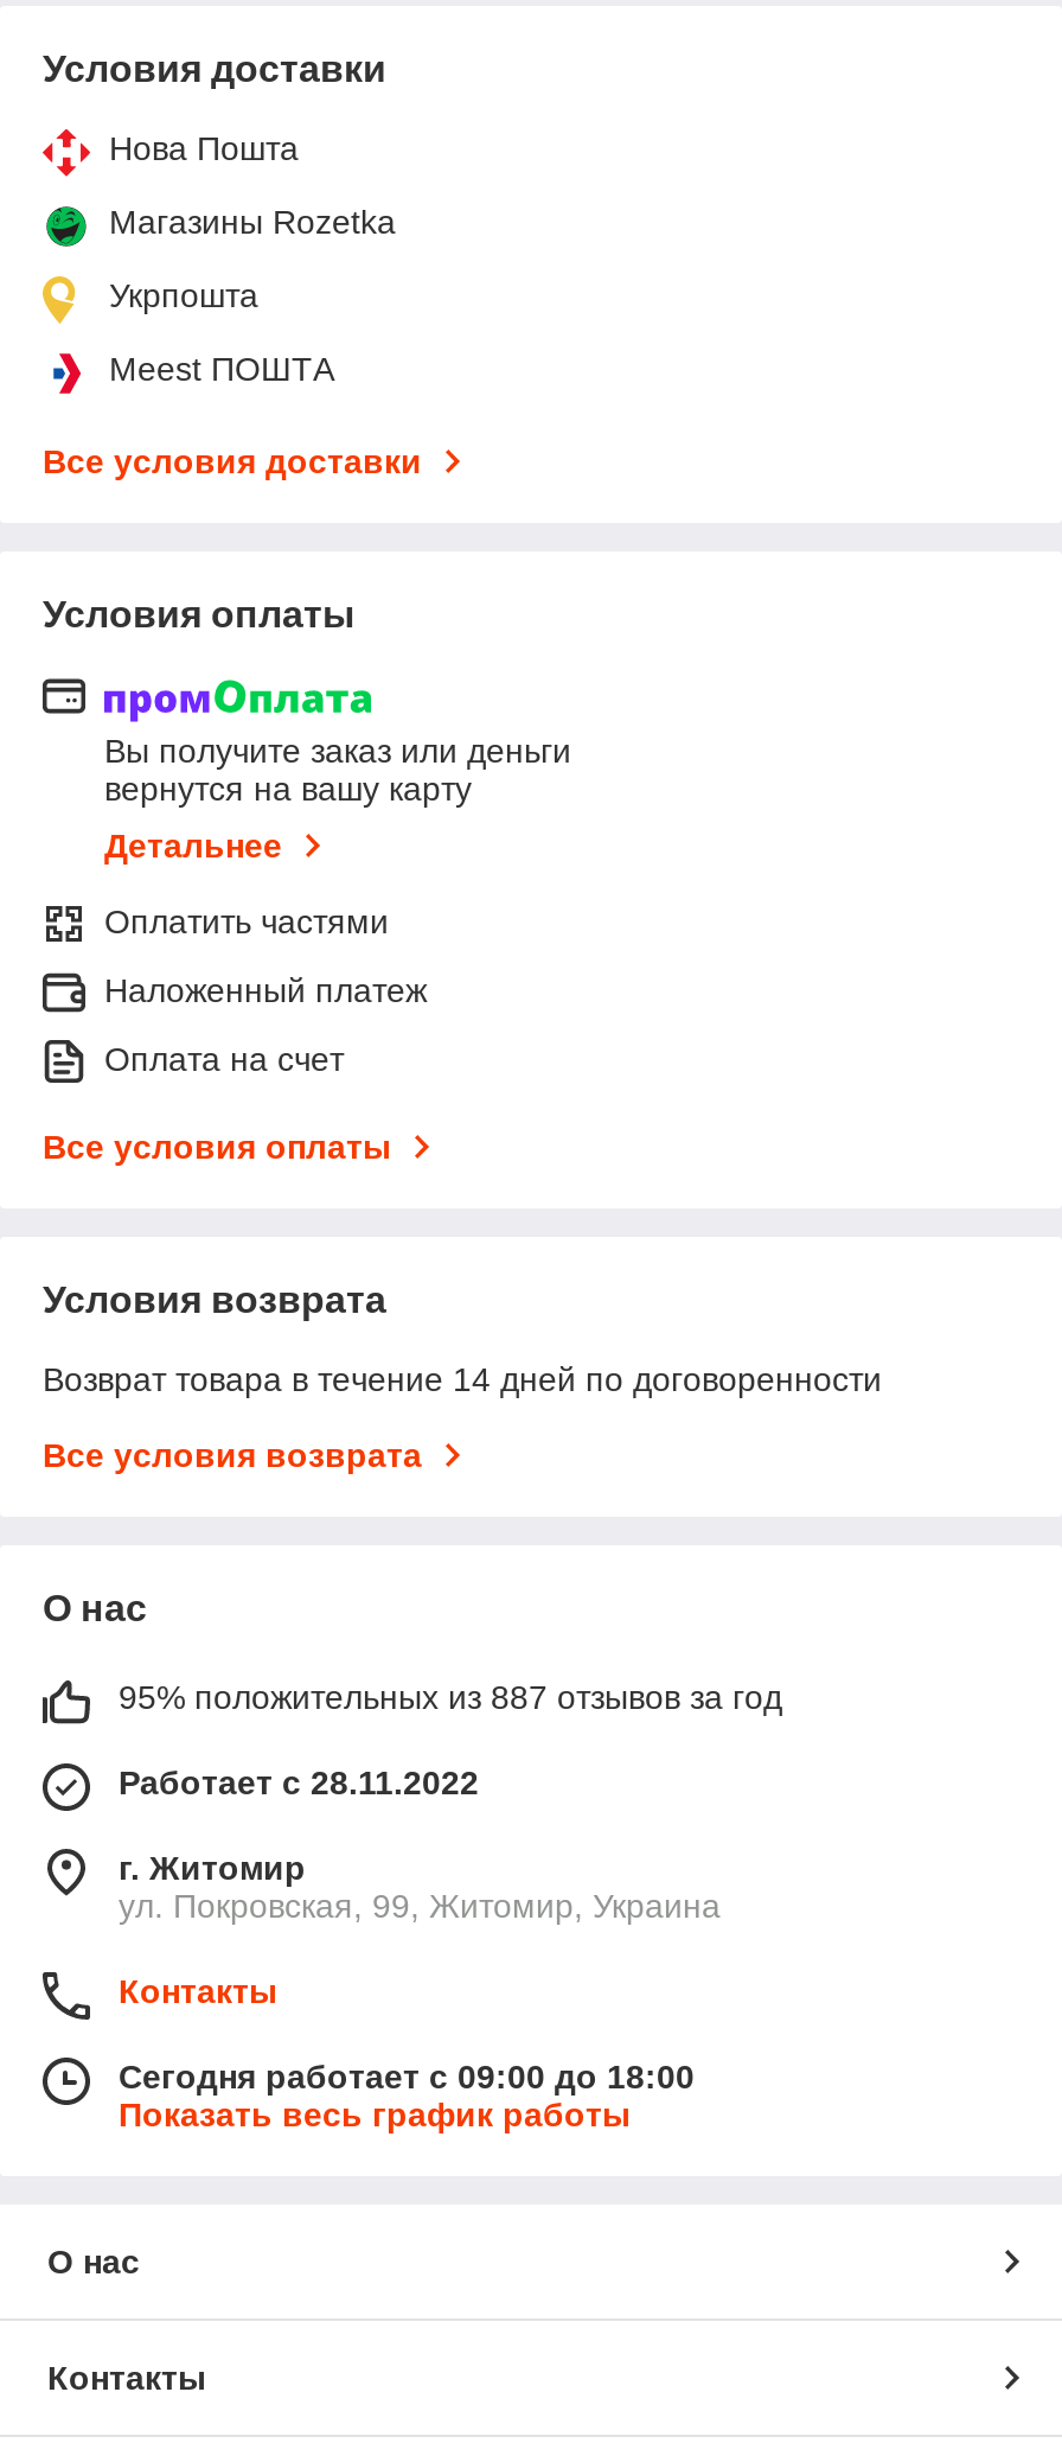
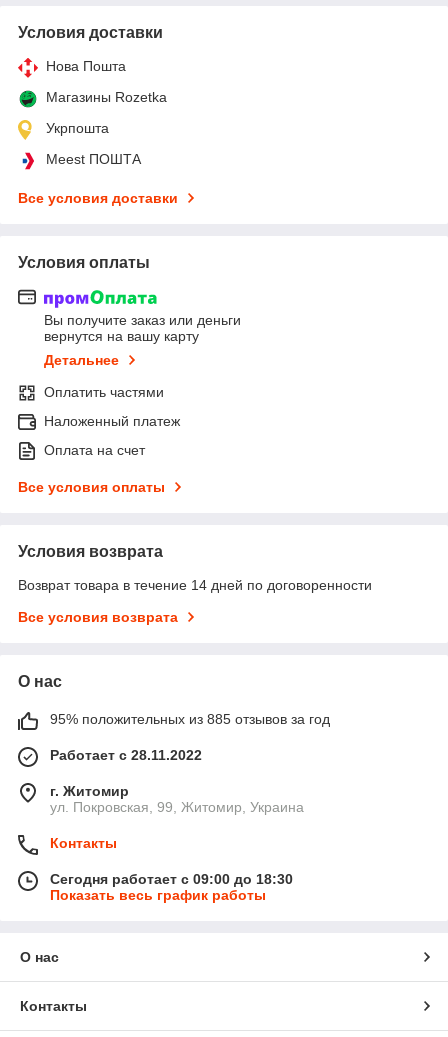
- 95% положительных из 887 отзывов за год
+ 95% положительных из 885 отзывов за год

- Сегодня работает с 09:00 до 18:00
+ Сегодня работает с 09:00 до 18:30
